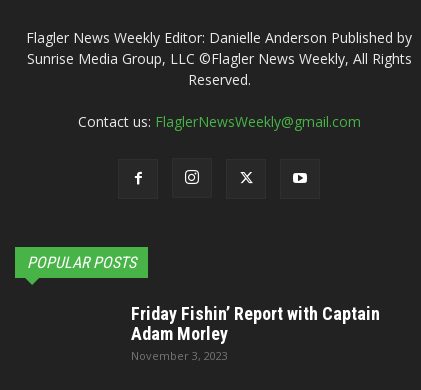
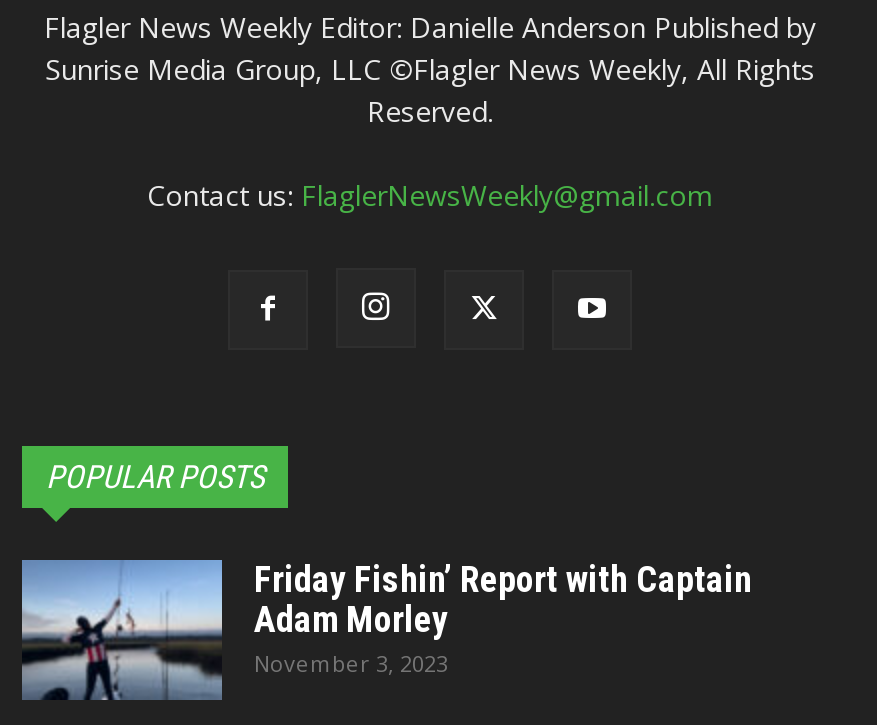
+ [image]
